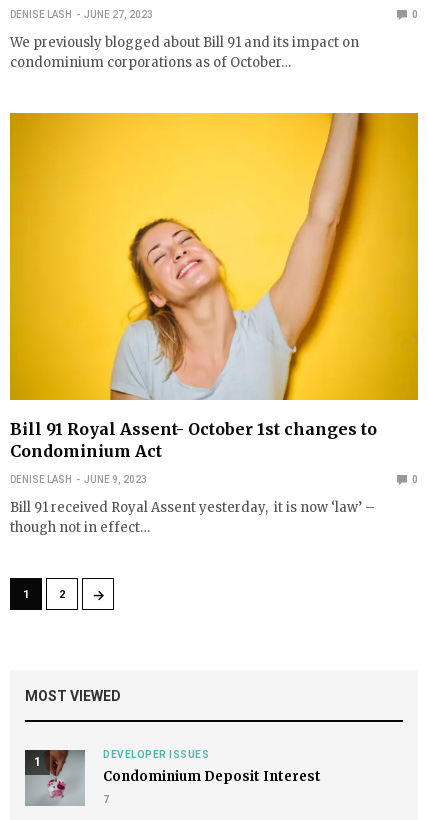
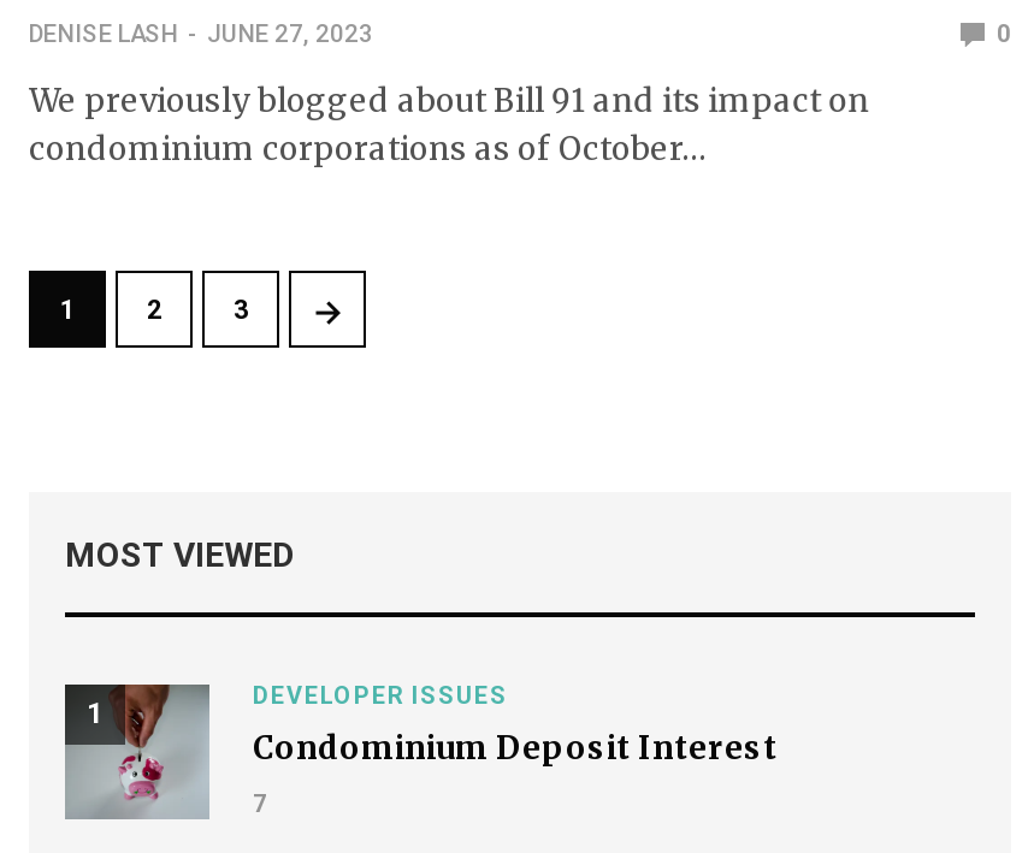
- [image]
- Bill 91 Royal Assent- October 1st changes to
- Condominium Act
- DENISE LASH
- JUNE 9, 2023
- 0
- Bill 91 received Royal Assent yesterday, it is now ‘law’ –
- though not in effect…

+ 3
